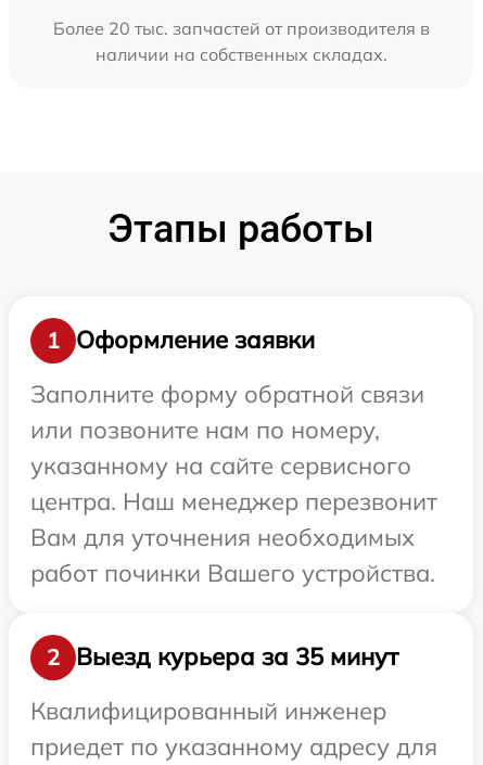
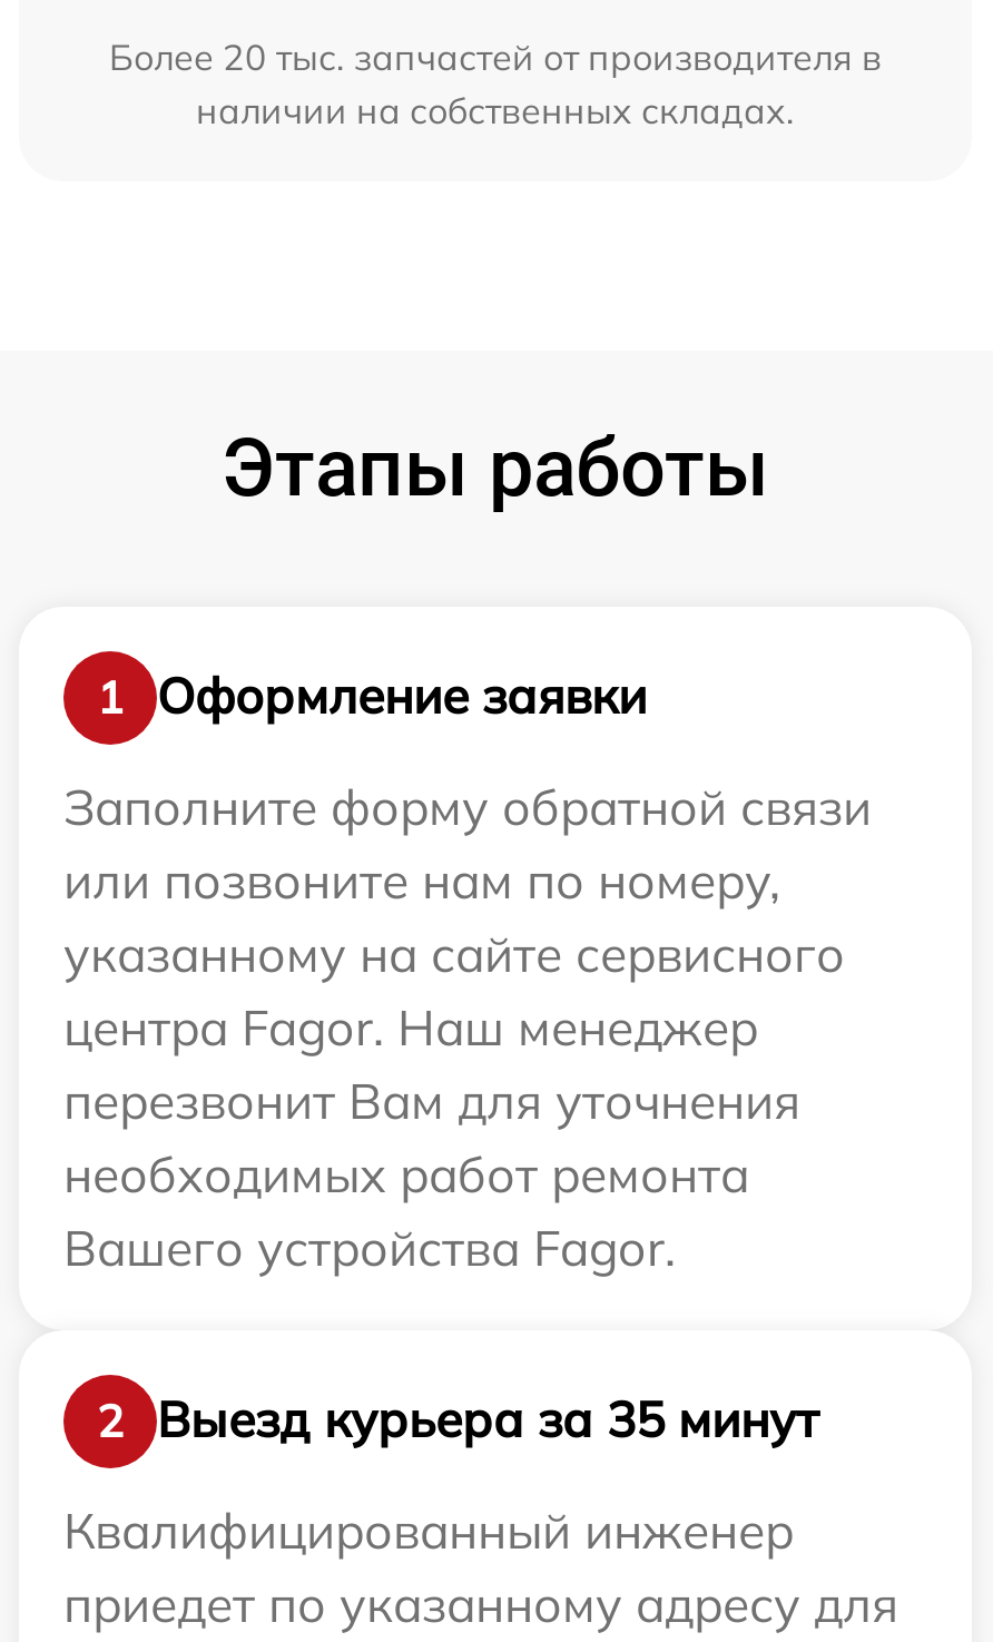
- центра. Наш менеджер перезвонит
- Вам для уточнения необходимых
- работ починки Вашего устройства.
+ центра Fagor. Наш менеджер
+ перезвонит Вам для уточнения
+ необходимых работ ремонта
+ Вашего устройства Fagor.
